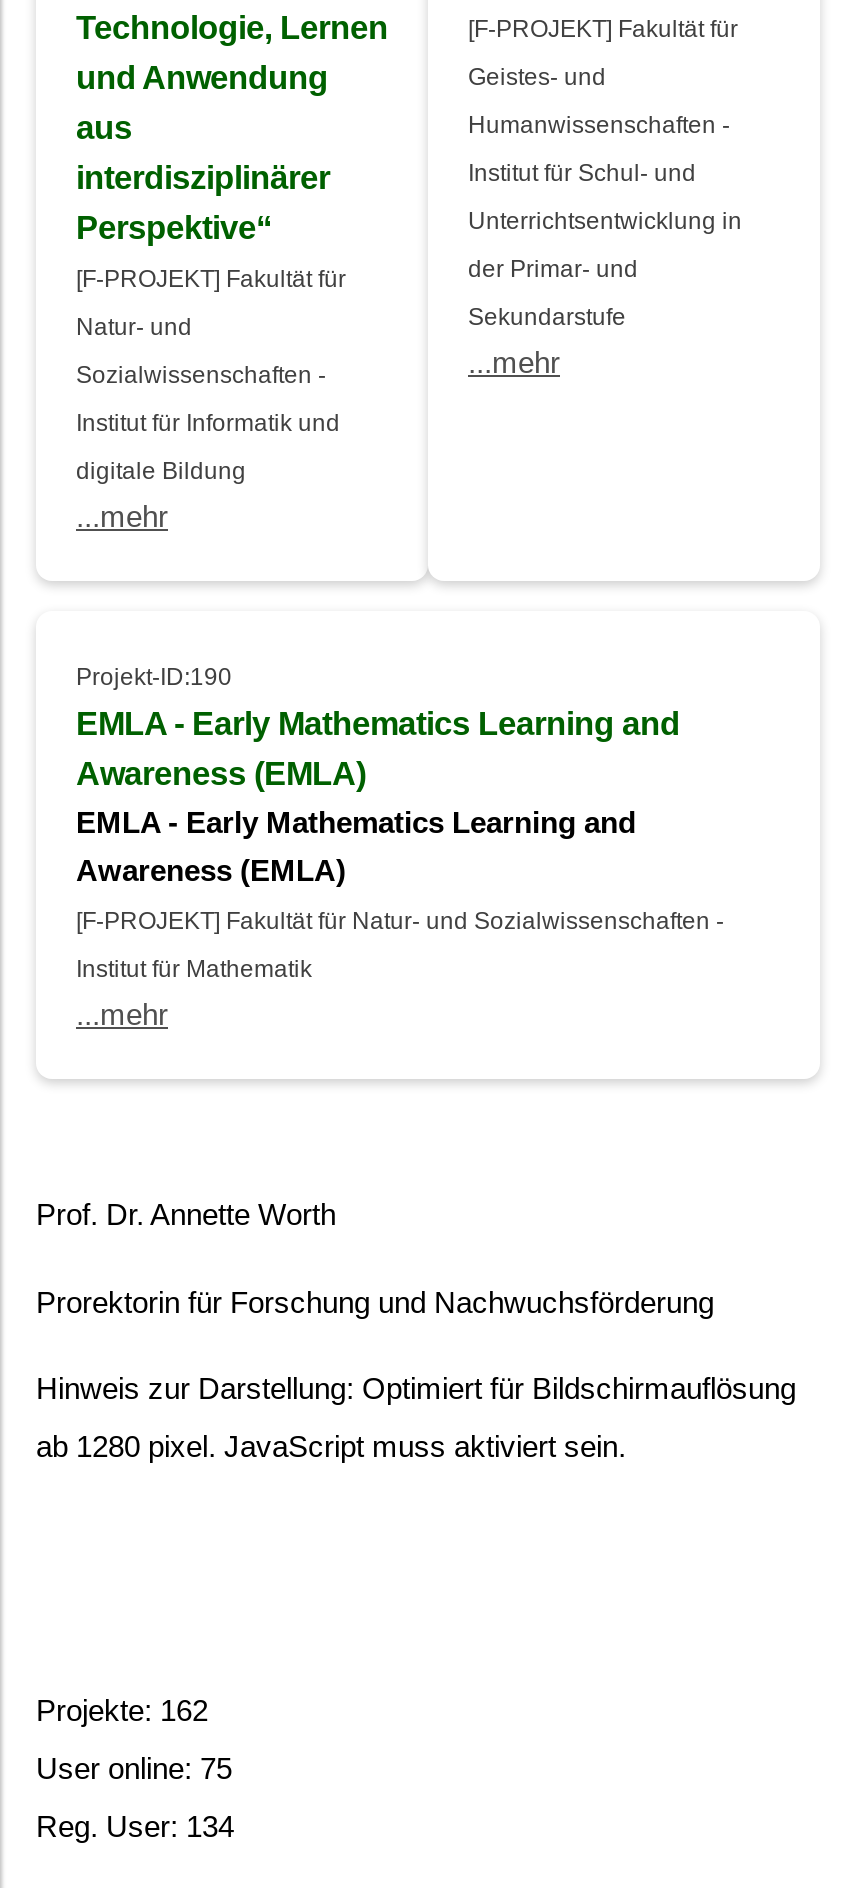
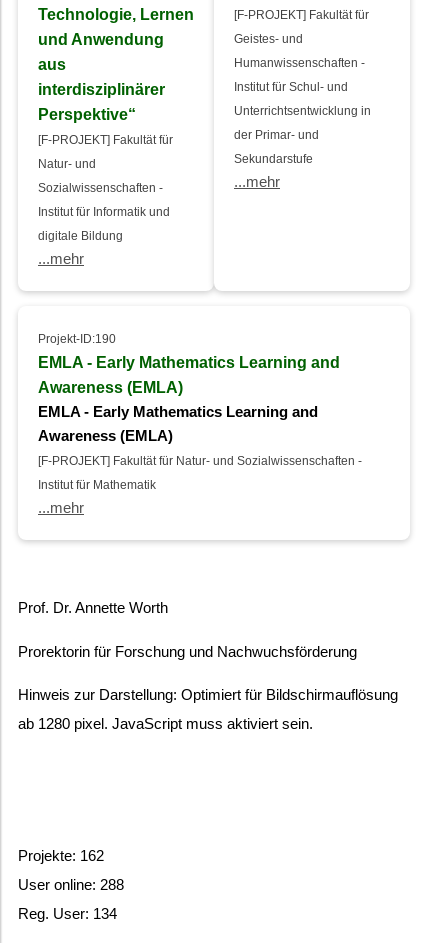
- User online: 75
+ User online: 288
